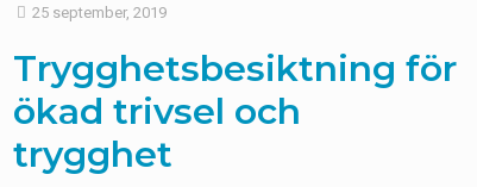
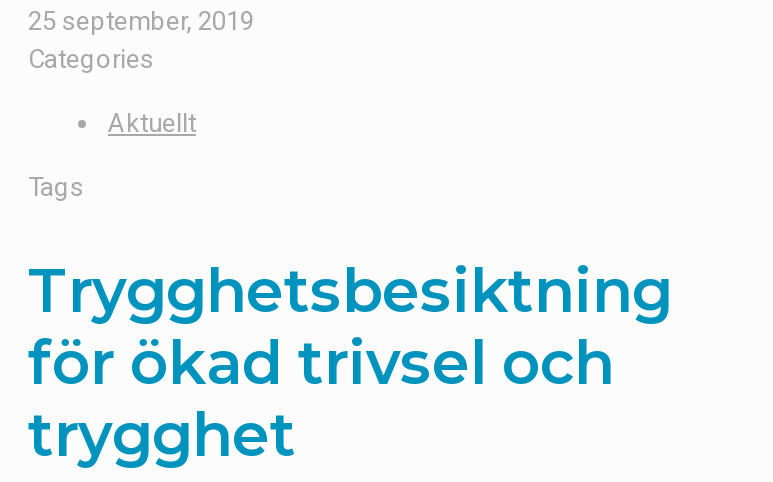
- Trygghetsbesiktning för
- ökad trivsel och
+ Categories
+ Aktuellt
+ Tags
+ Trygghetsbesiktning
+ för ökad trivsel och
